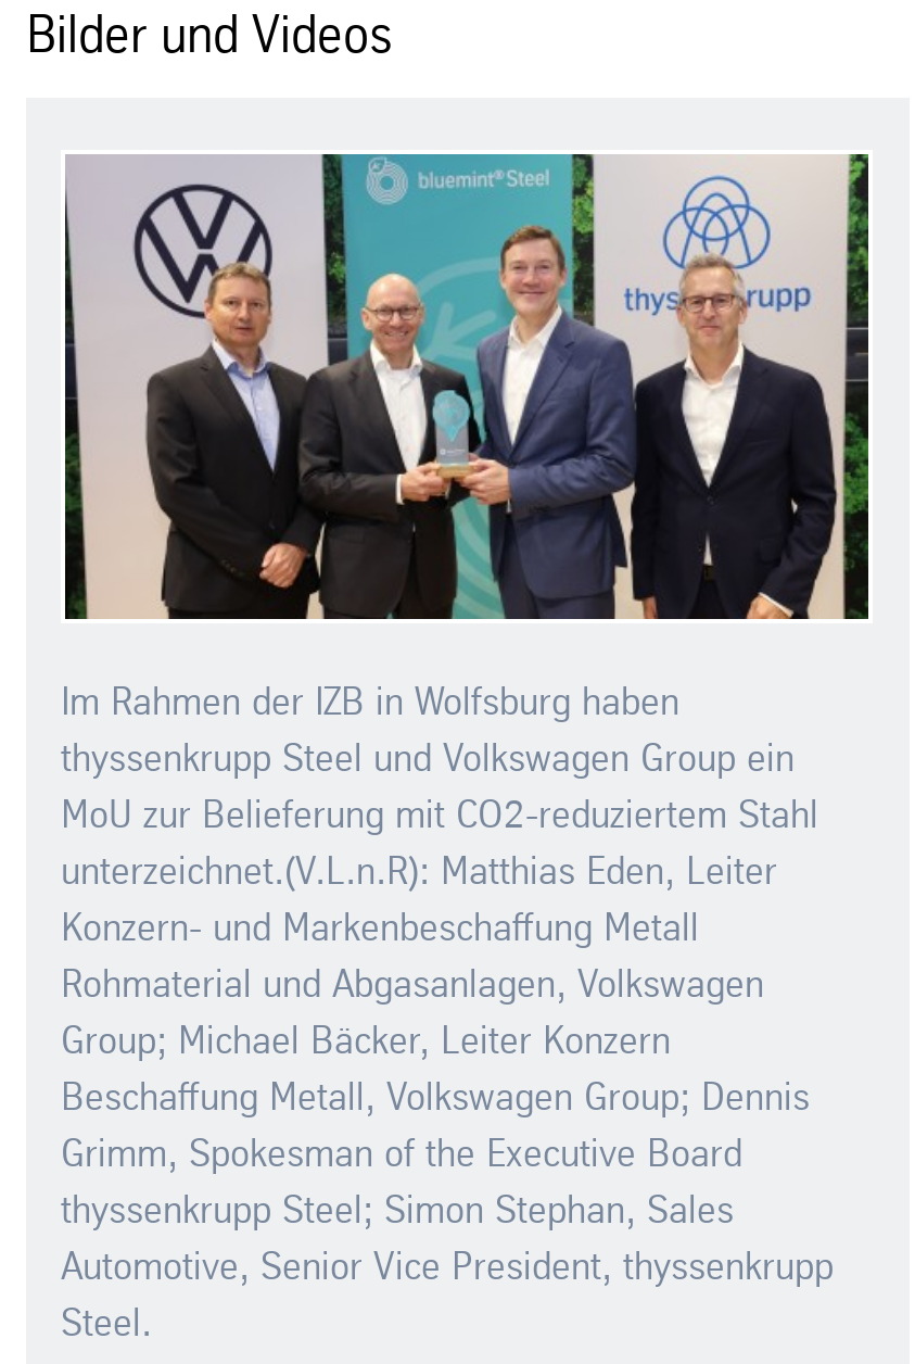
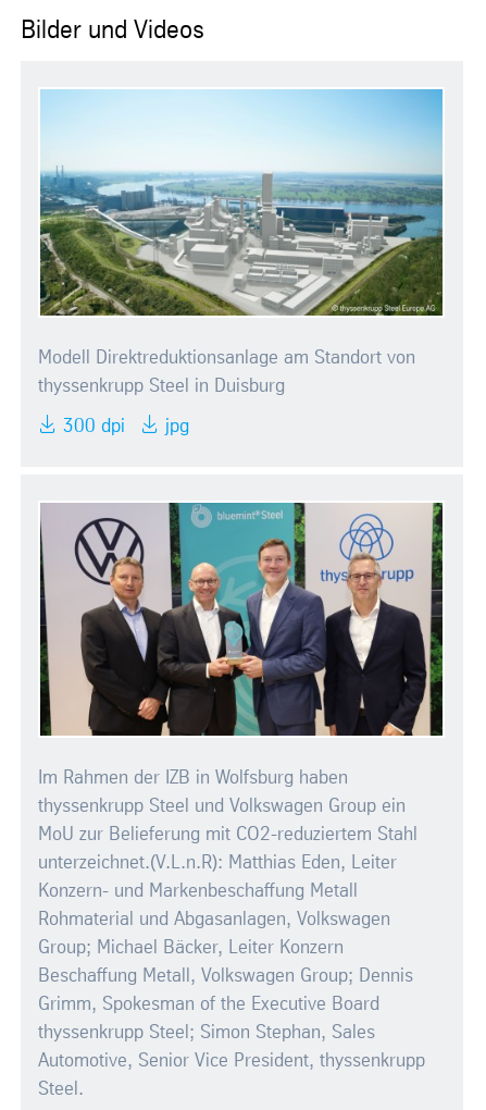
+ [image]
+ Modell Direktreduktionsanlage am Standort von
+ thyssenkrupp Steel in Duisburg
+ 300 dpi
+ jpg
